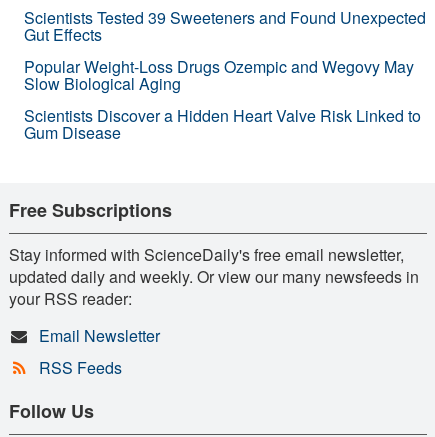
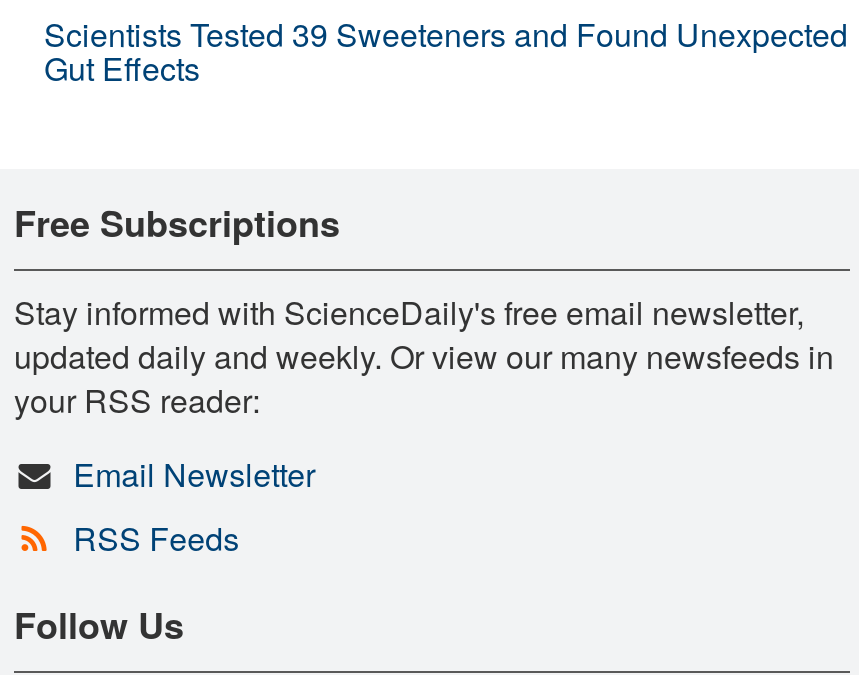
- Popular Weight-Loss Drugs Ozempic and Wegovy May
- Slow Biological Aging
- Scientists Discover a Hidden Heart Valve Risk Linked to
- Gum Disease
